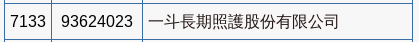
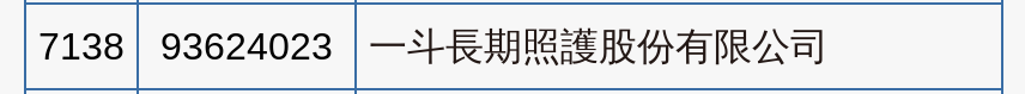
- 7133 93624023 一斗長期照護股份有限公司
+ 7138 93624023 一斗長期照護股份有限公司
